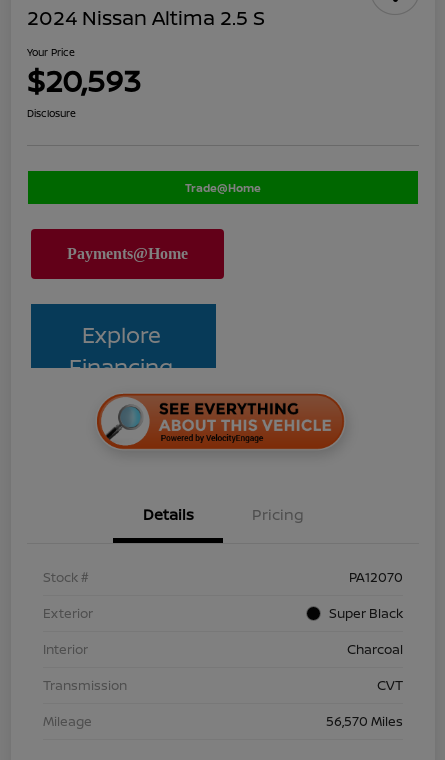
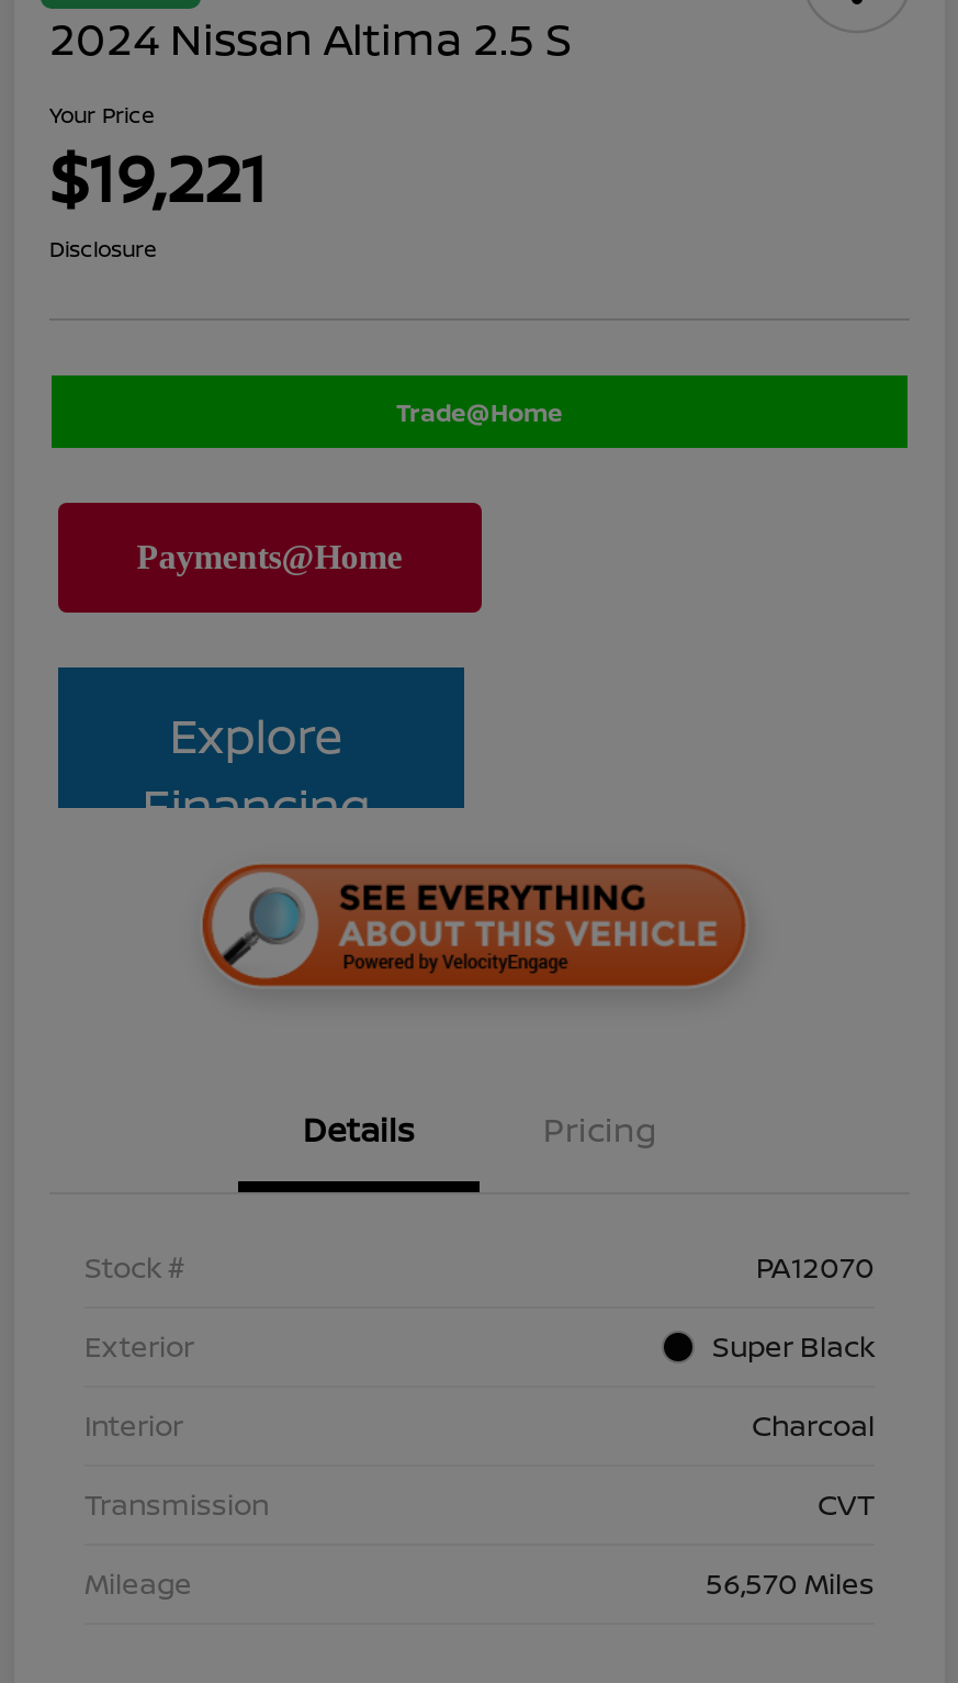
- $20,593
+ $19,221
